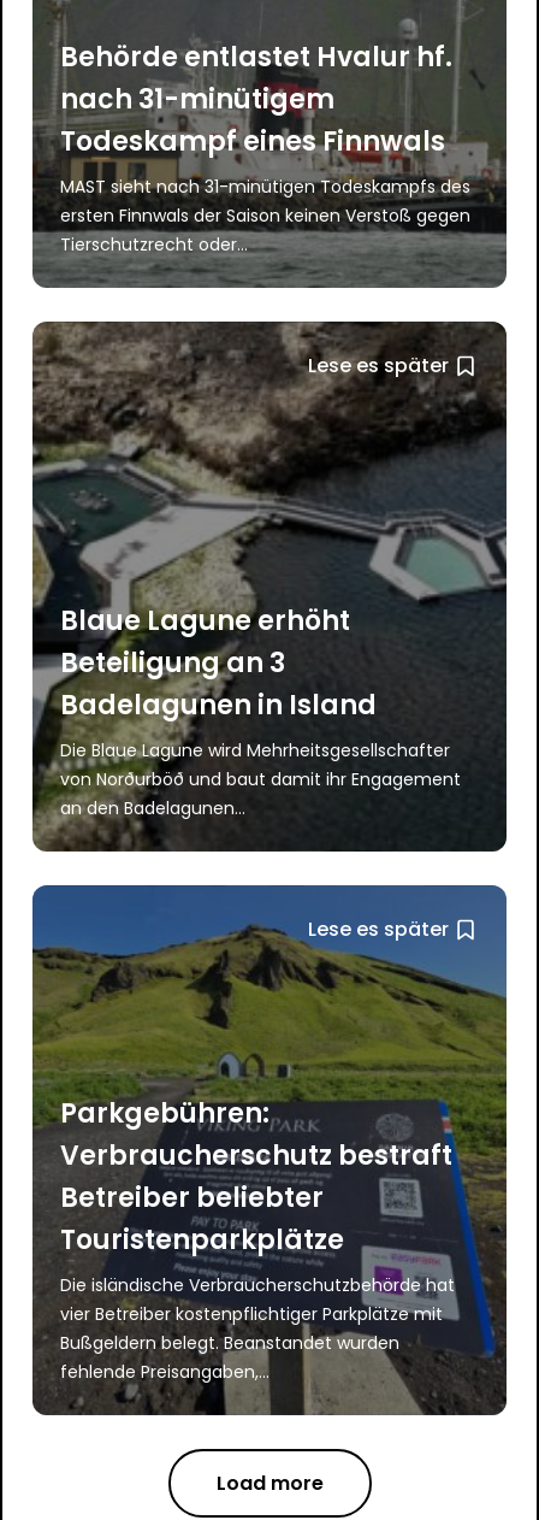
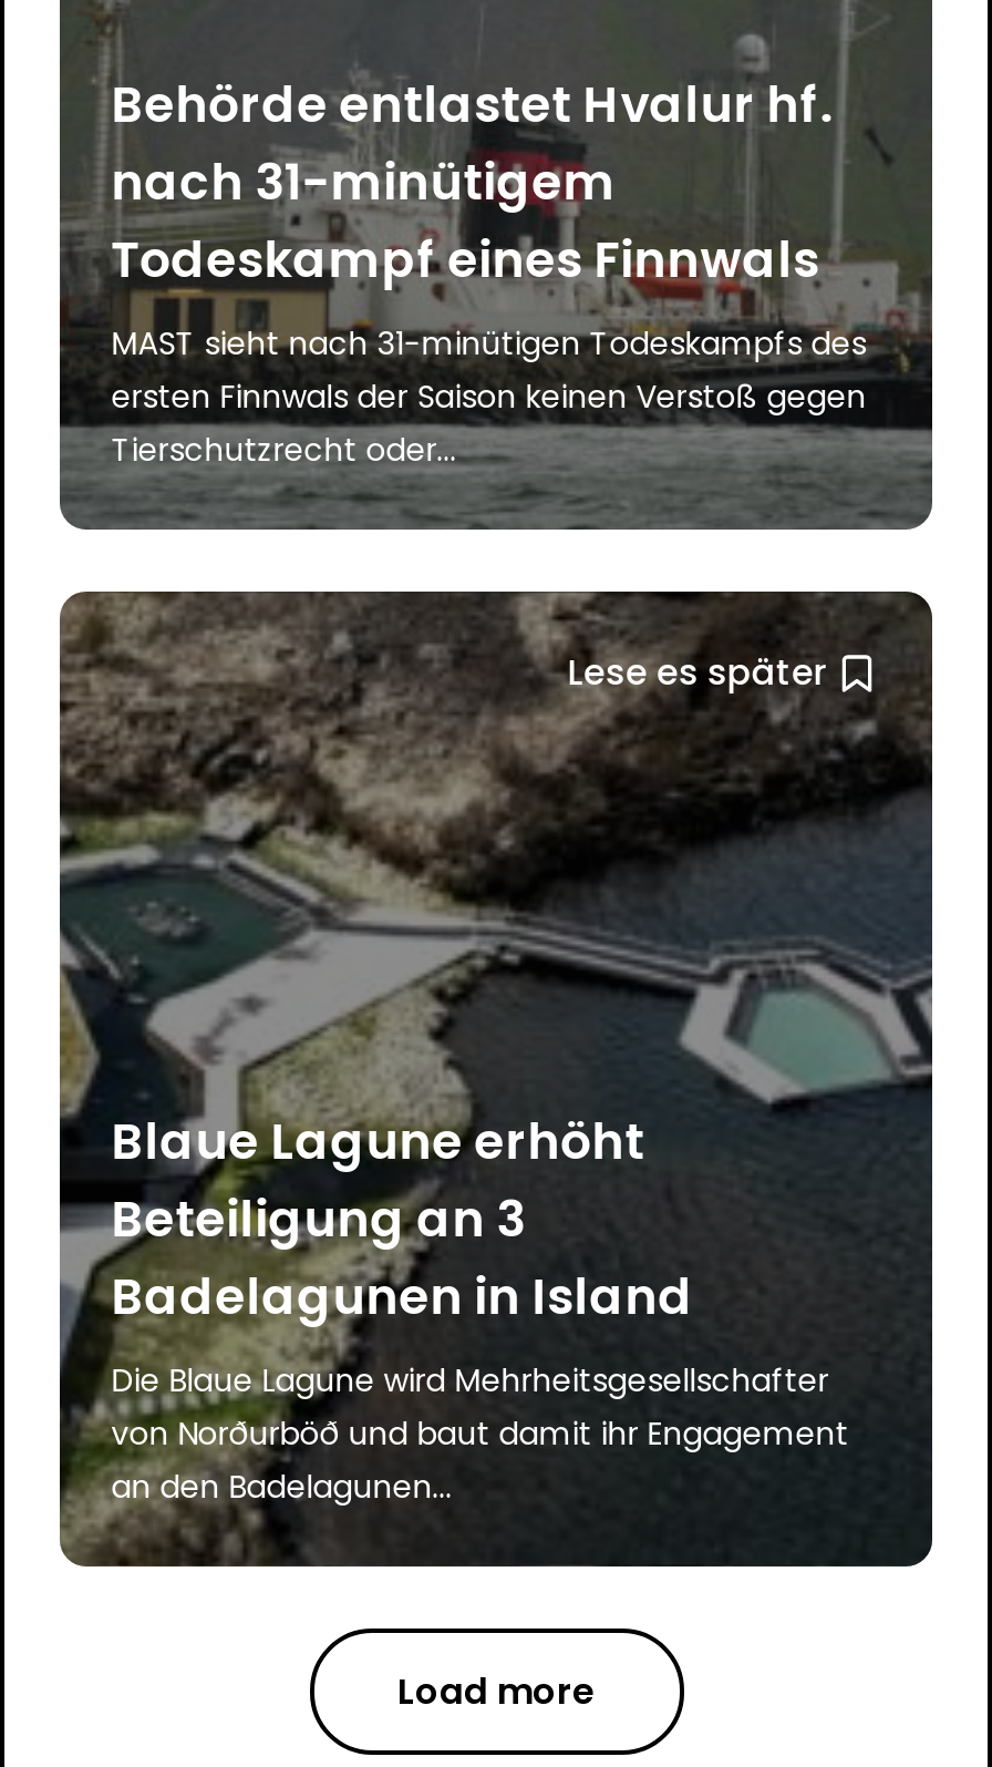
- [image]
- Lese es später

- Parkgebühren:
- Verbraucherschutz bestraft
- Betreiber beliebter
- Touristenparkplätze
- Die isländische Verbraucherschutzbehörde hat
- vier Betreiber kostenpflichtiger Parkplätze mit
- Bußgeldern belegt. Beanstandet wurden
- fehlende Preisangaben,...
